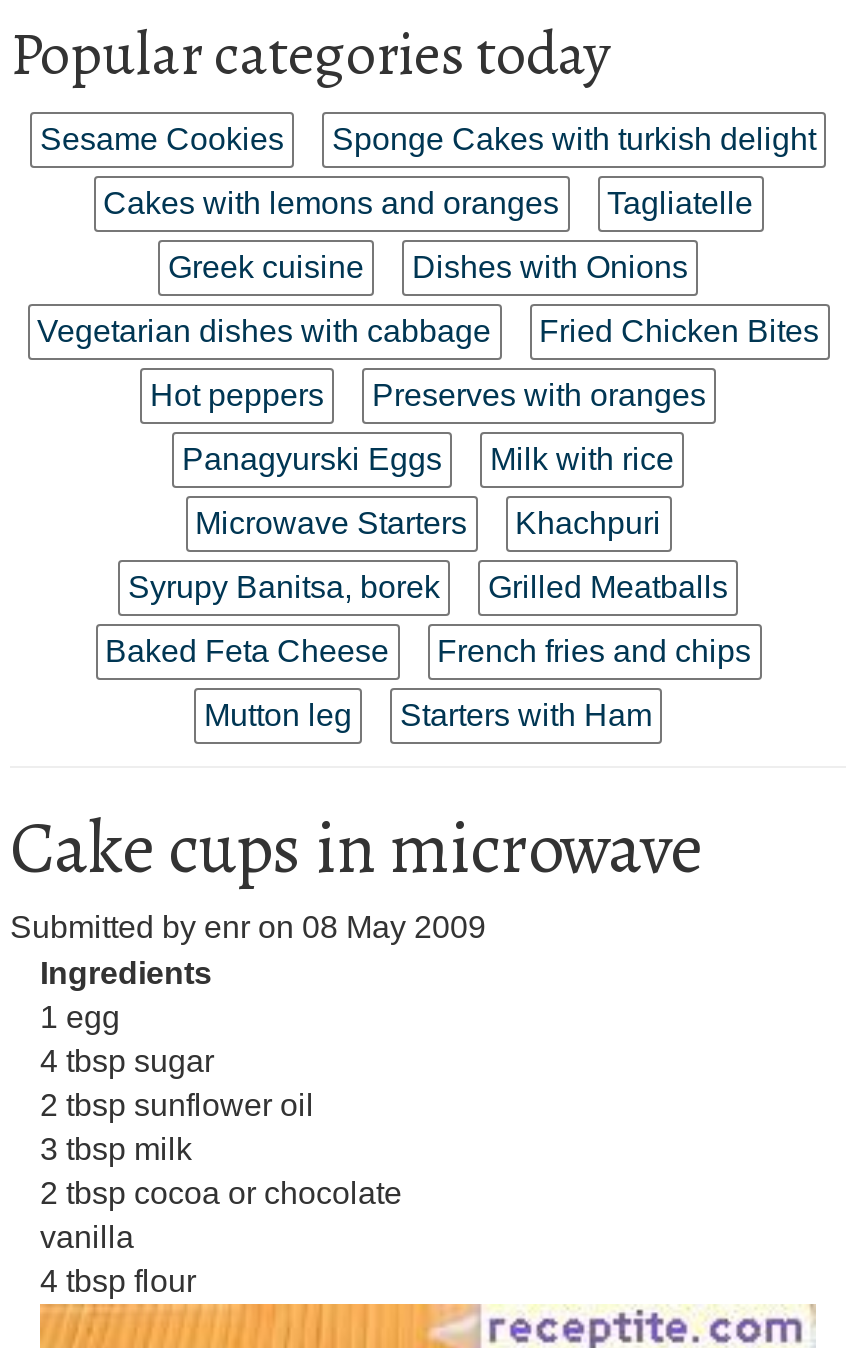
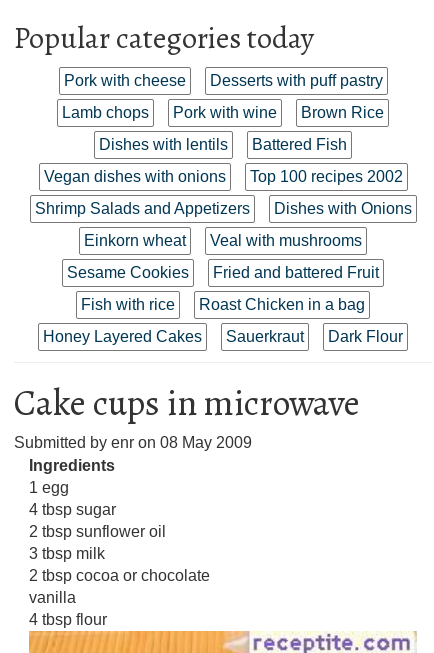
moved down: Sesame Cookies

- Sponge Cakes with turkish delight
- Cakes with lemons and oranges
- Tagliatelle
- Greek cuisine
+ Pork with cheese
+ Desserts with puff pastry
+ Lamb chops
+ Pork with wine
+ Brown Rice
+ Dishes with lentils
+ Battered Fish
+ Vegan dishes with onions
+ Top 100 recipes 2002
+ Shrimp Salads and Appetizers

moved down: Dishes with Onions

- Vegetarian dishes with cabbage
- Fried Chicken Bites
- Hot peppers
- Preserves with oranges
- Panagyurski Eggs
- Milk with rice
- Microwave Starters
- Khachpuri
- Syrupy Banitsa, borek
- Grilled Meatballs
- Baked Feta Cheese
- French fries and chips
- Mutton leg
- Starters with Ham
+ Einkorn wheat
+ Veal with mushrooms
+ Fried and battered Fruit
+ Fish with rice
+ Roast Chicken in a bag
+ Honey Layered Cakes
+ Sauerkraut
+ Dark Flour
